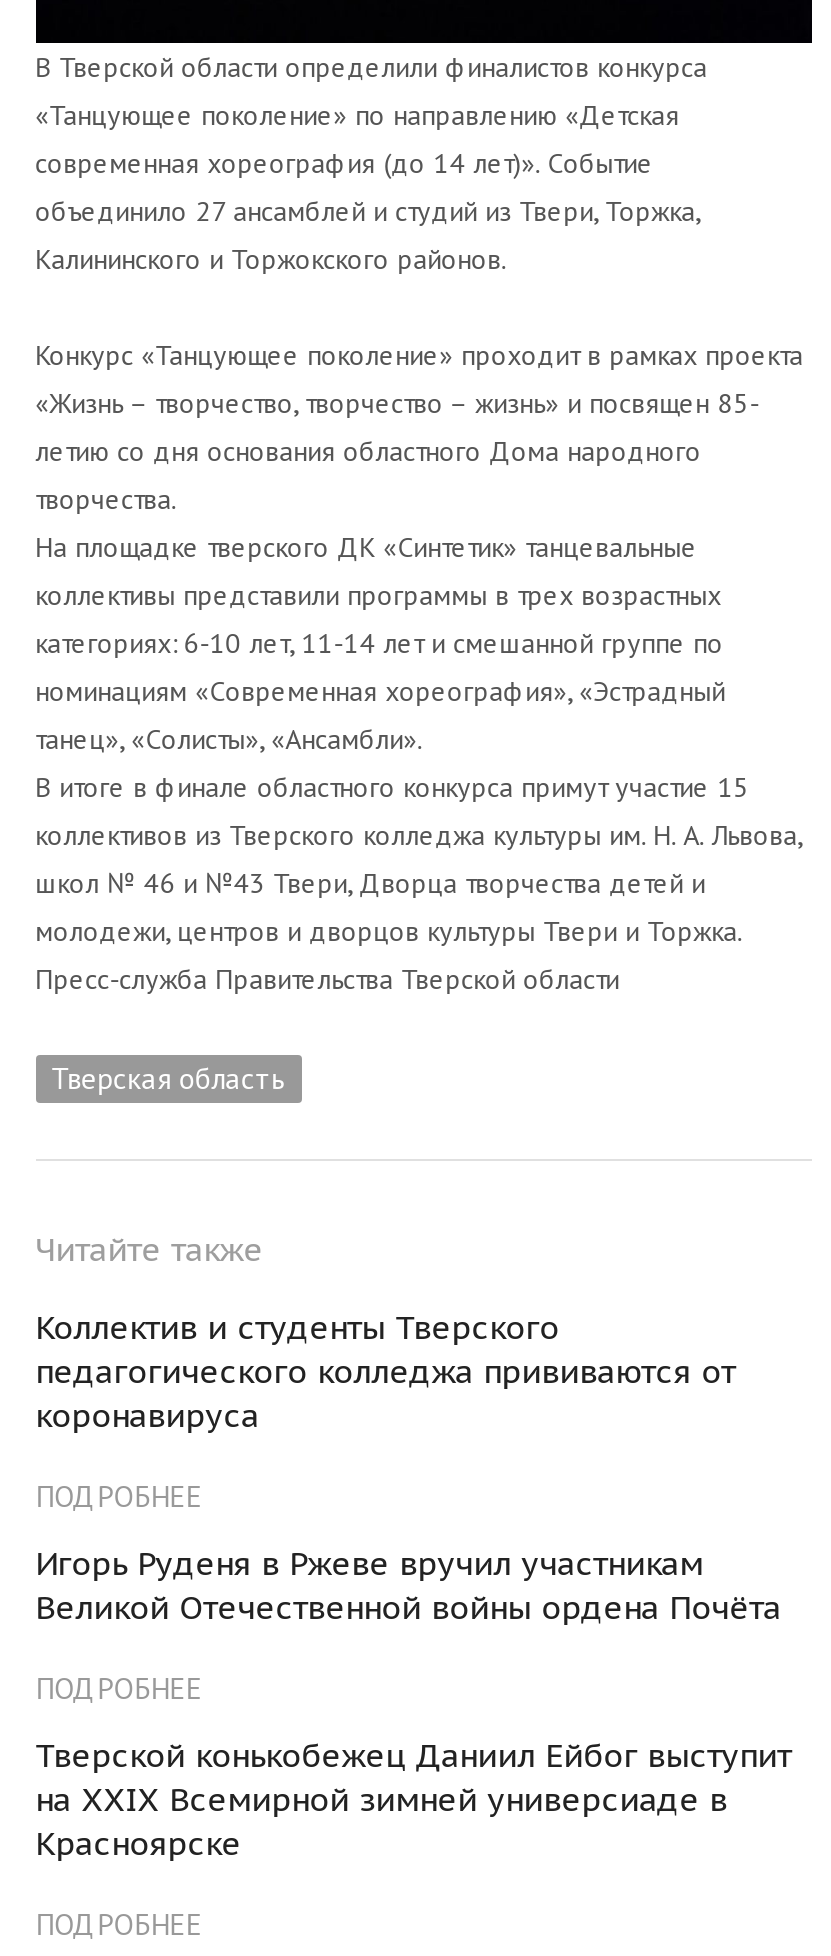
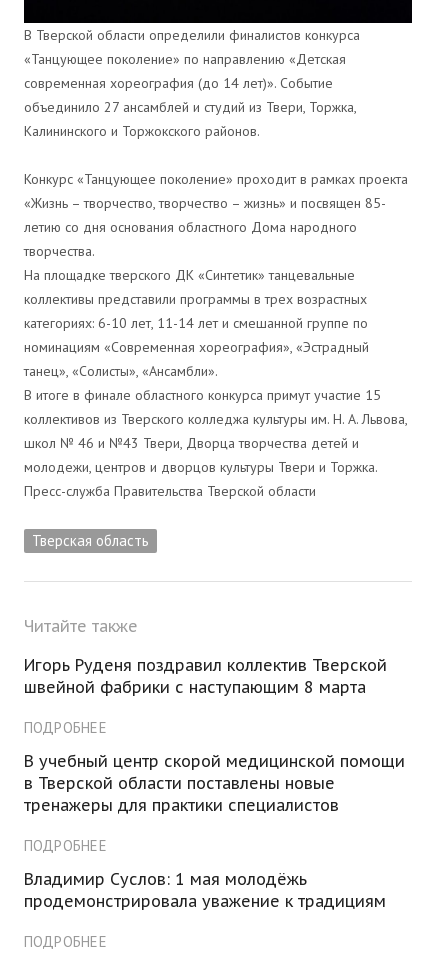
- Коллектив и студенты Тверского
- педагогического колледжа прививаются от
- коронавируса
+ Игорь Руденя поздравил коллектив Тверской
+ швейной фабрики с наступающим 8 марта

- Игорь Руденя в Ржеве вручил участникам
- Великой Отечественной войны ордена Почёта
+ В учебный центр скорой медицинской помощи
+ в Тверской области поставлены новые
+ тренажеры для практики специалистов

- Тверской конькобежец Даниил Ейбог выступит
- на XXIX Всемирной зимней универсиаде в
- Красноярске
+ Владимир Суслов: 1 мая молодёжь
+ продемонстрировала уважение к традициям
